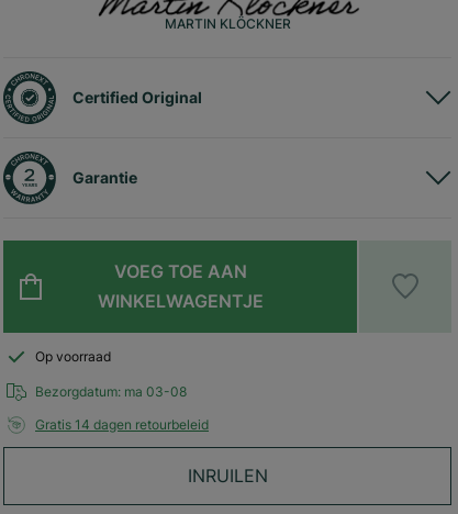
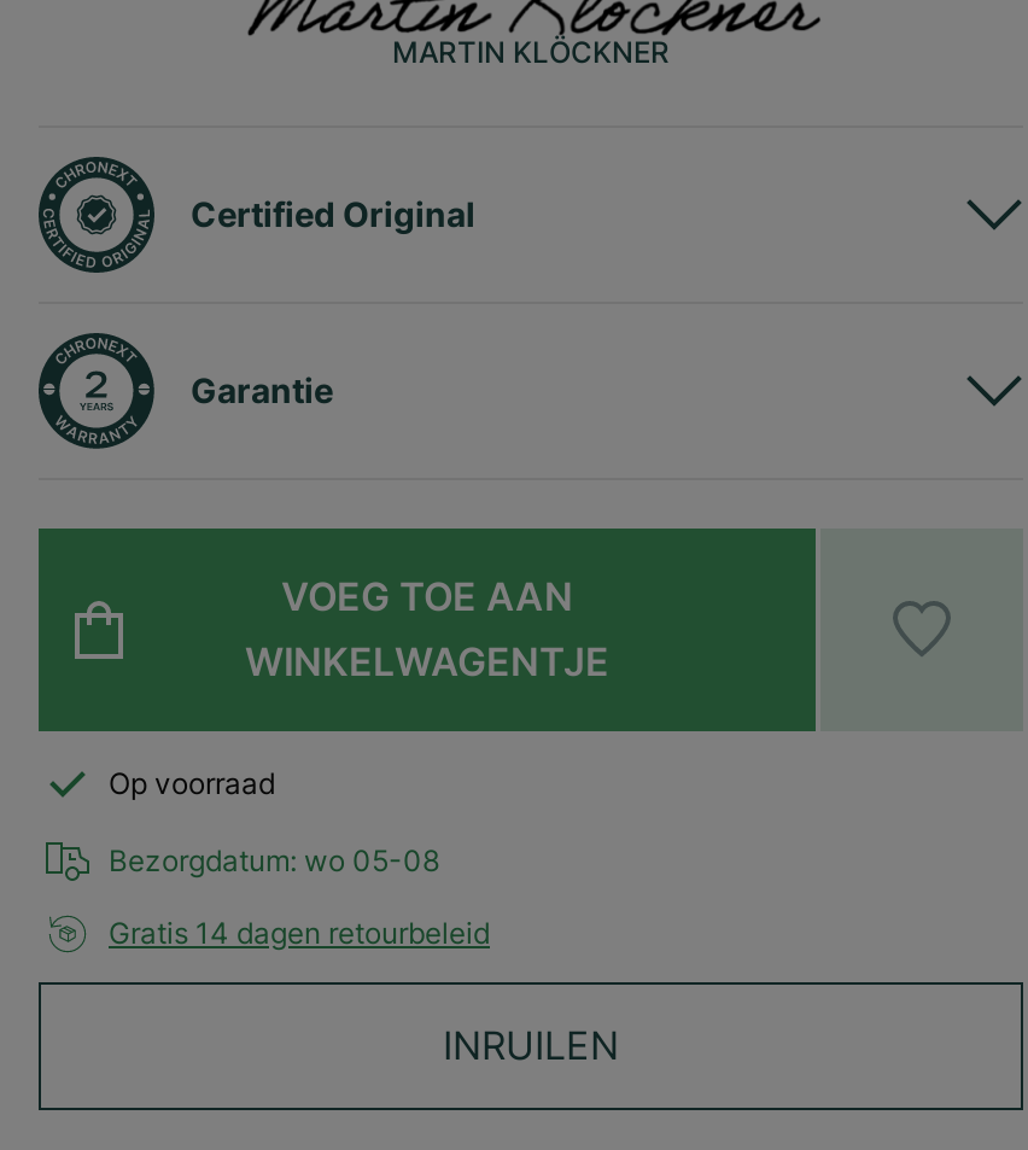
- Bezorgdatum: ma 03-08
+ Bezorgdatum: wo 05-08
